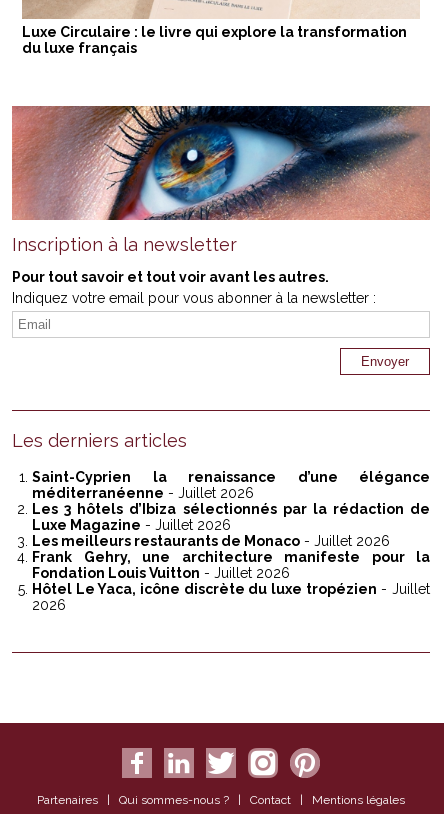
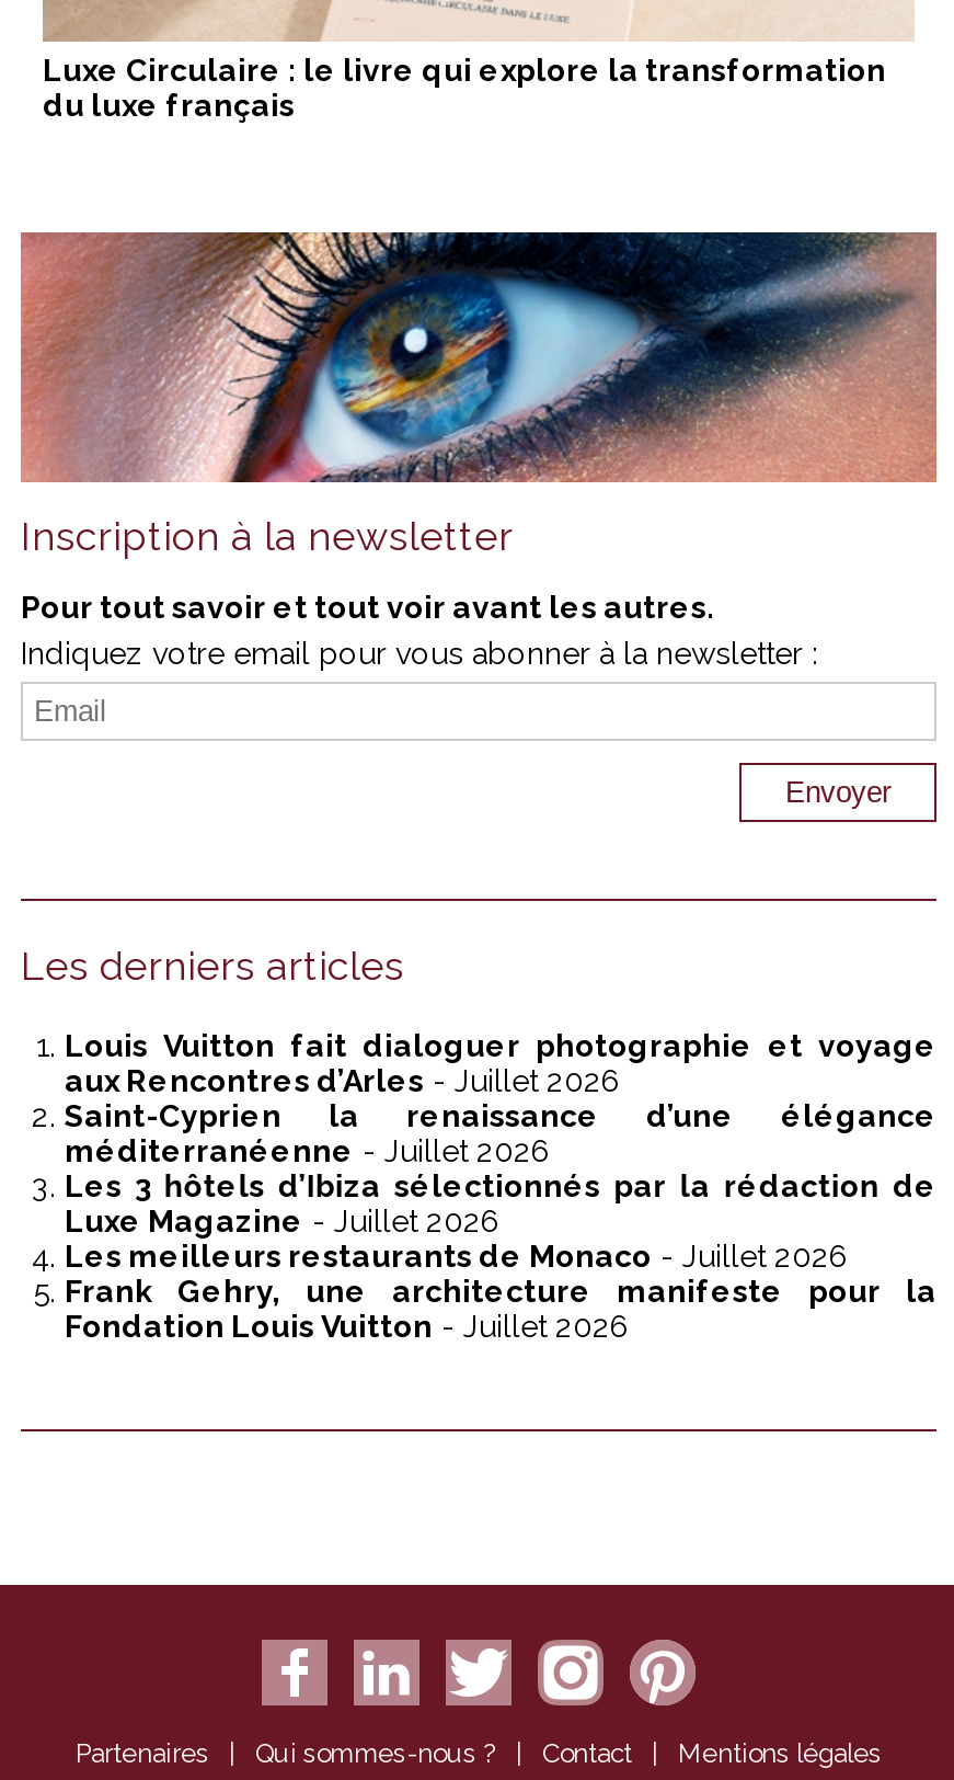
+ Louis Vuitton fait dialoguer photographie et voyage
+ aux Rencontres d’Arles - Juillet 2026

moved down: Saint-Cyprien la renaissance d’une élégance | méditerranéenne - Juillet 2026 | Les 3 hôtels d’Ibiza sélectionnés par la rédaction de | Luxe Magazine - Juillet 2026 | Les meilleurs restaurants de Monaco - Juillet 2026 | Frank Gehry, une architecture manifeste pour la | Fondation Louis Vuitton - Juillet 2026

- Hôtel Le Yaca, icône discrète du luxe tropézien - Juillet
- 2026
